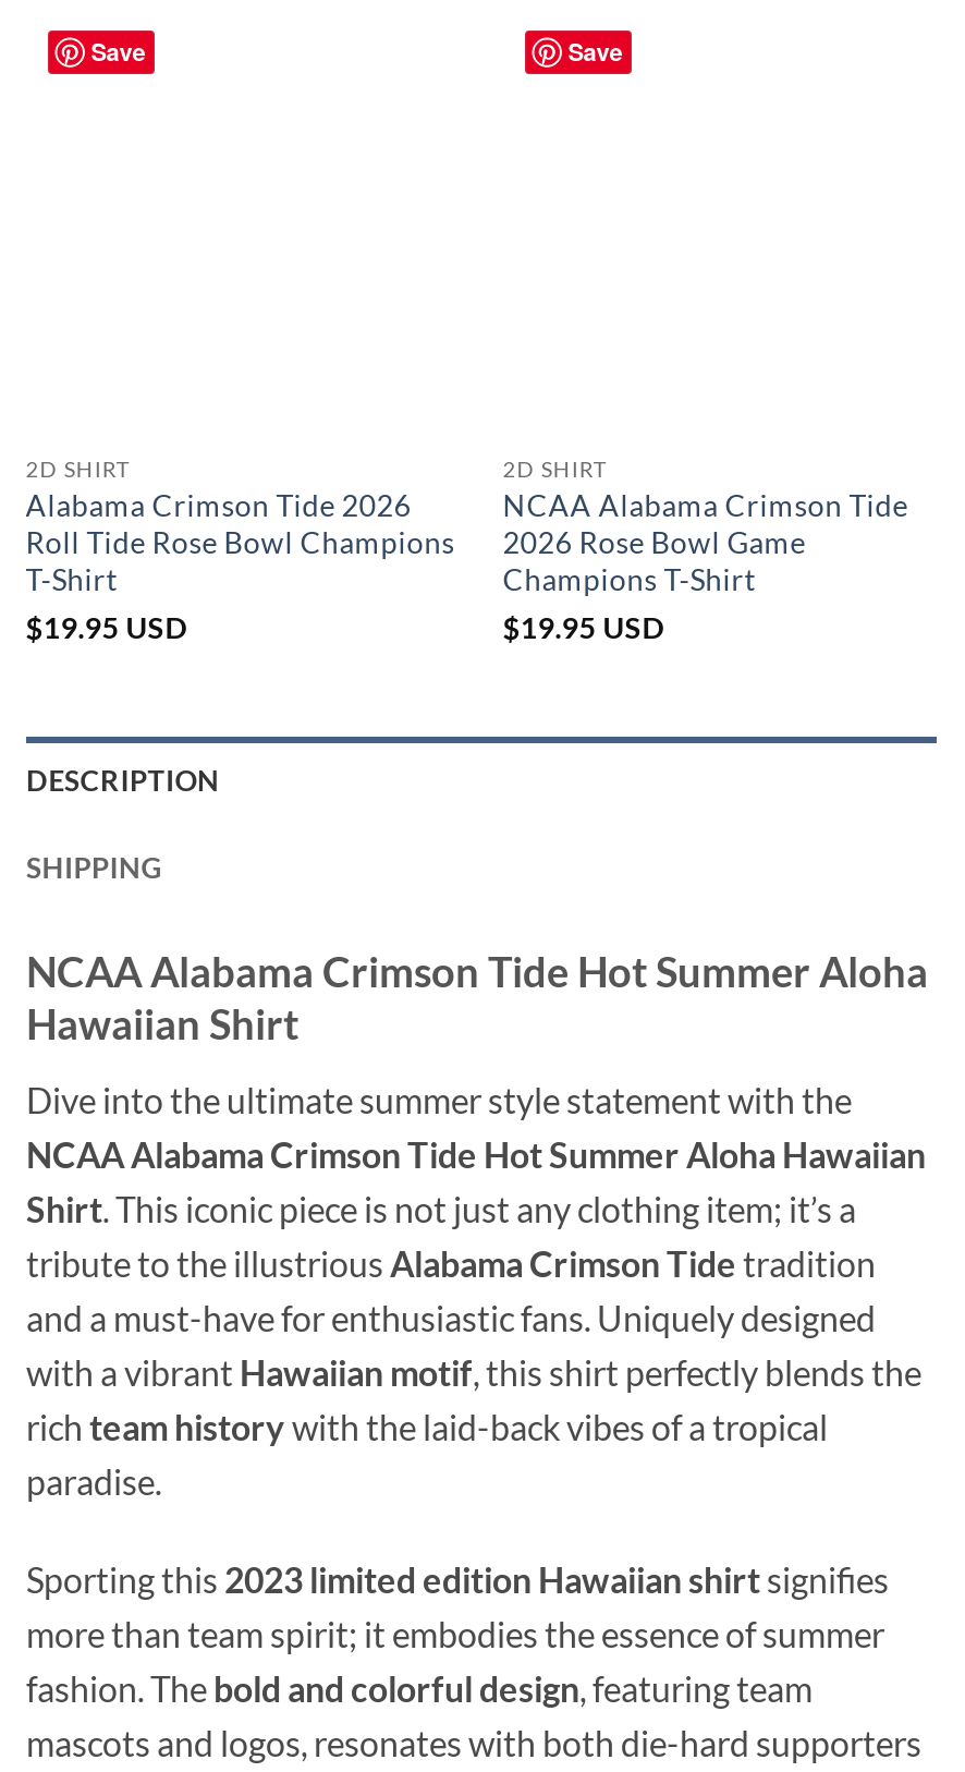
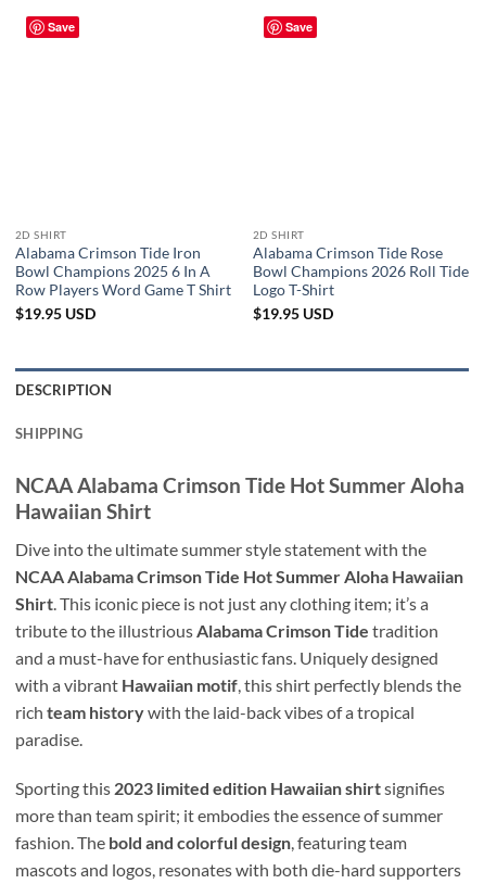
- Alabama Crimson Tide 2026
- Roll Tide Rose Bowl Champions
- T-Shirt
+ Alabama Crimson Tide Iron
+ Bowl Champions 2025 6 In A
+ Row Players Word Game T Shirt

- NCAA Alabama Crimson Tide
- 2026 Rose Bowl Game
- Champions T-Shirt
+ Alabama Crimson Tide Rose
+ Bowl Champions 2026 Roll Tide
+ Logo T-Shirt
